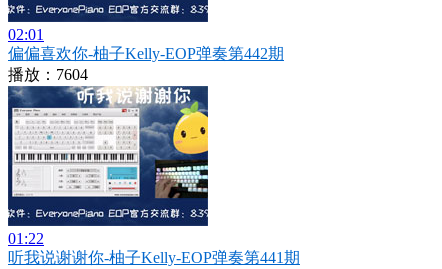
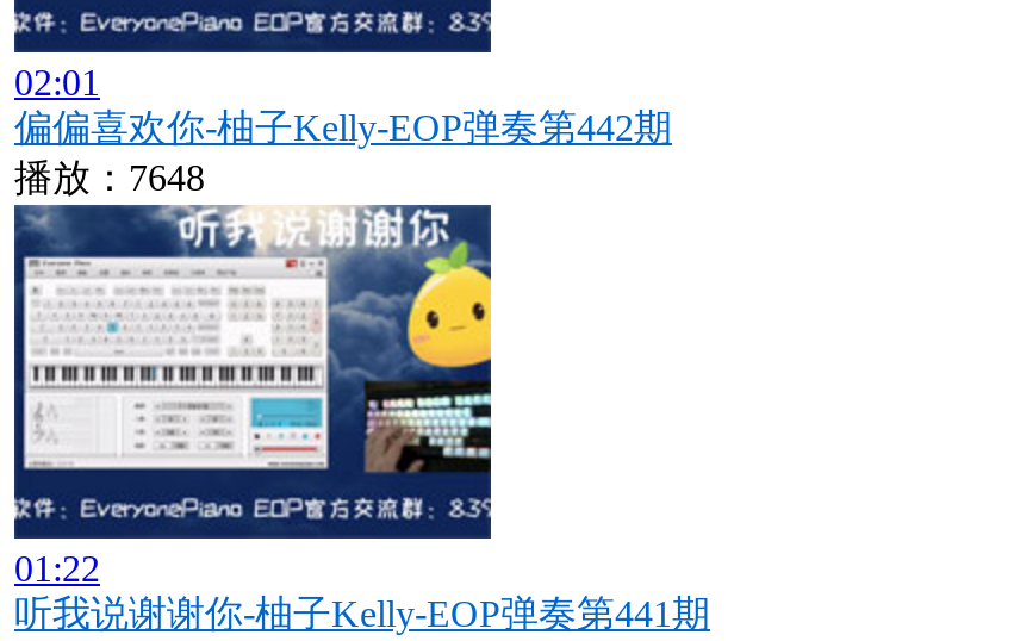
- 播放：7604
+ 播放：7648
